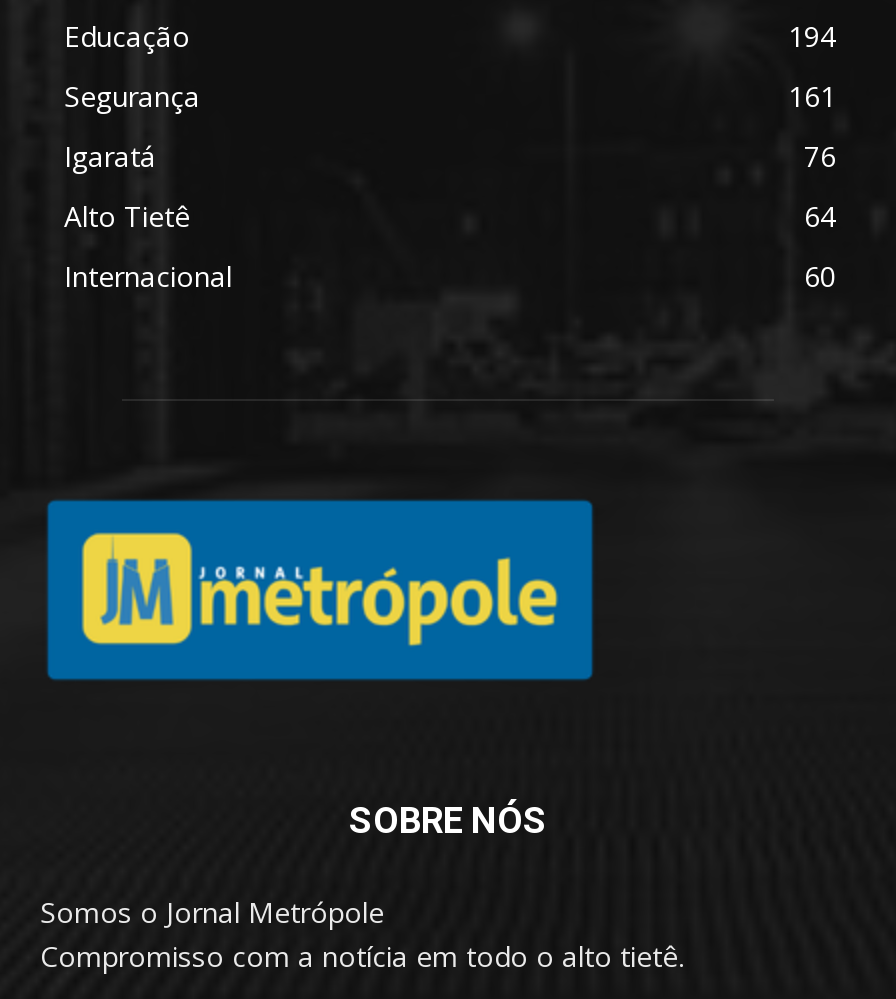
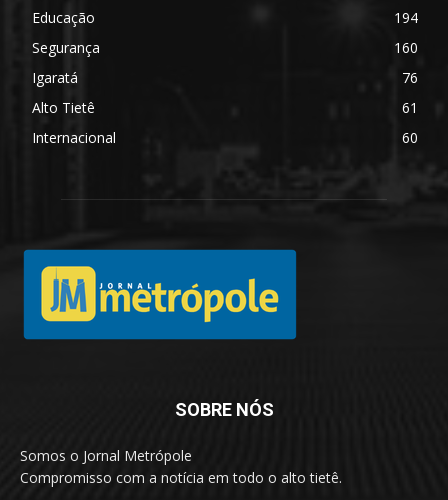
- 161
+ 160

- 64
+ 61
